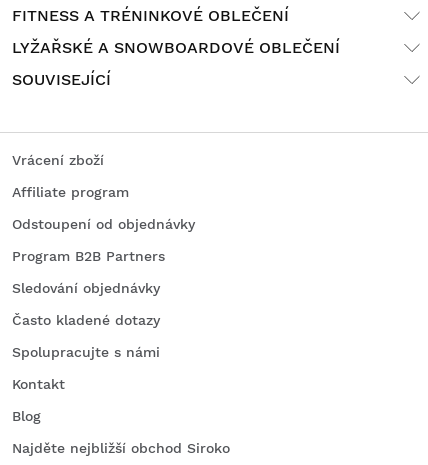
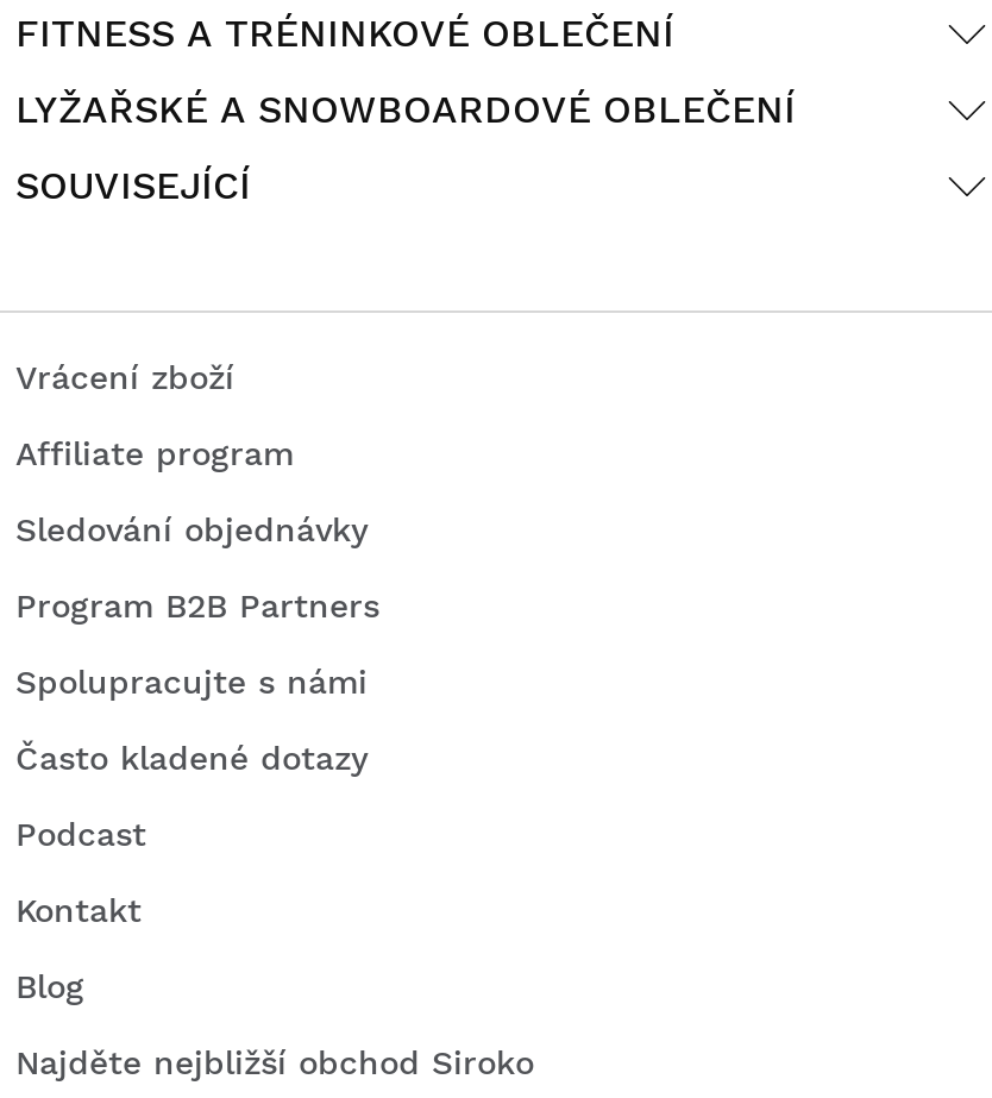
- Odstoupení od objednávky

moved up: Sledování objednávky

+ Podcast

moved up: Spolupracujte s námi
